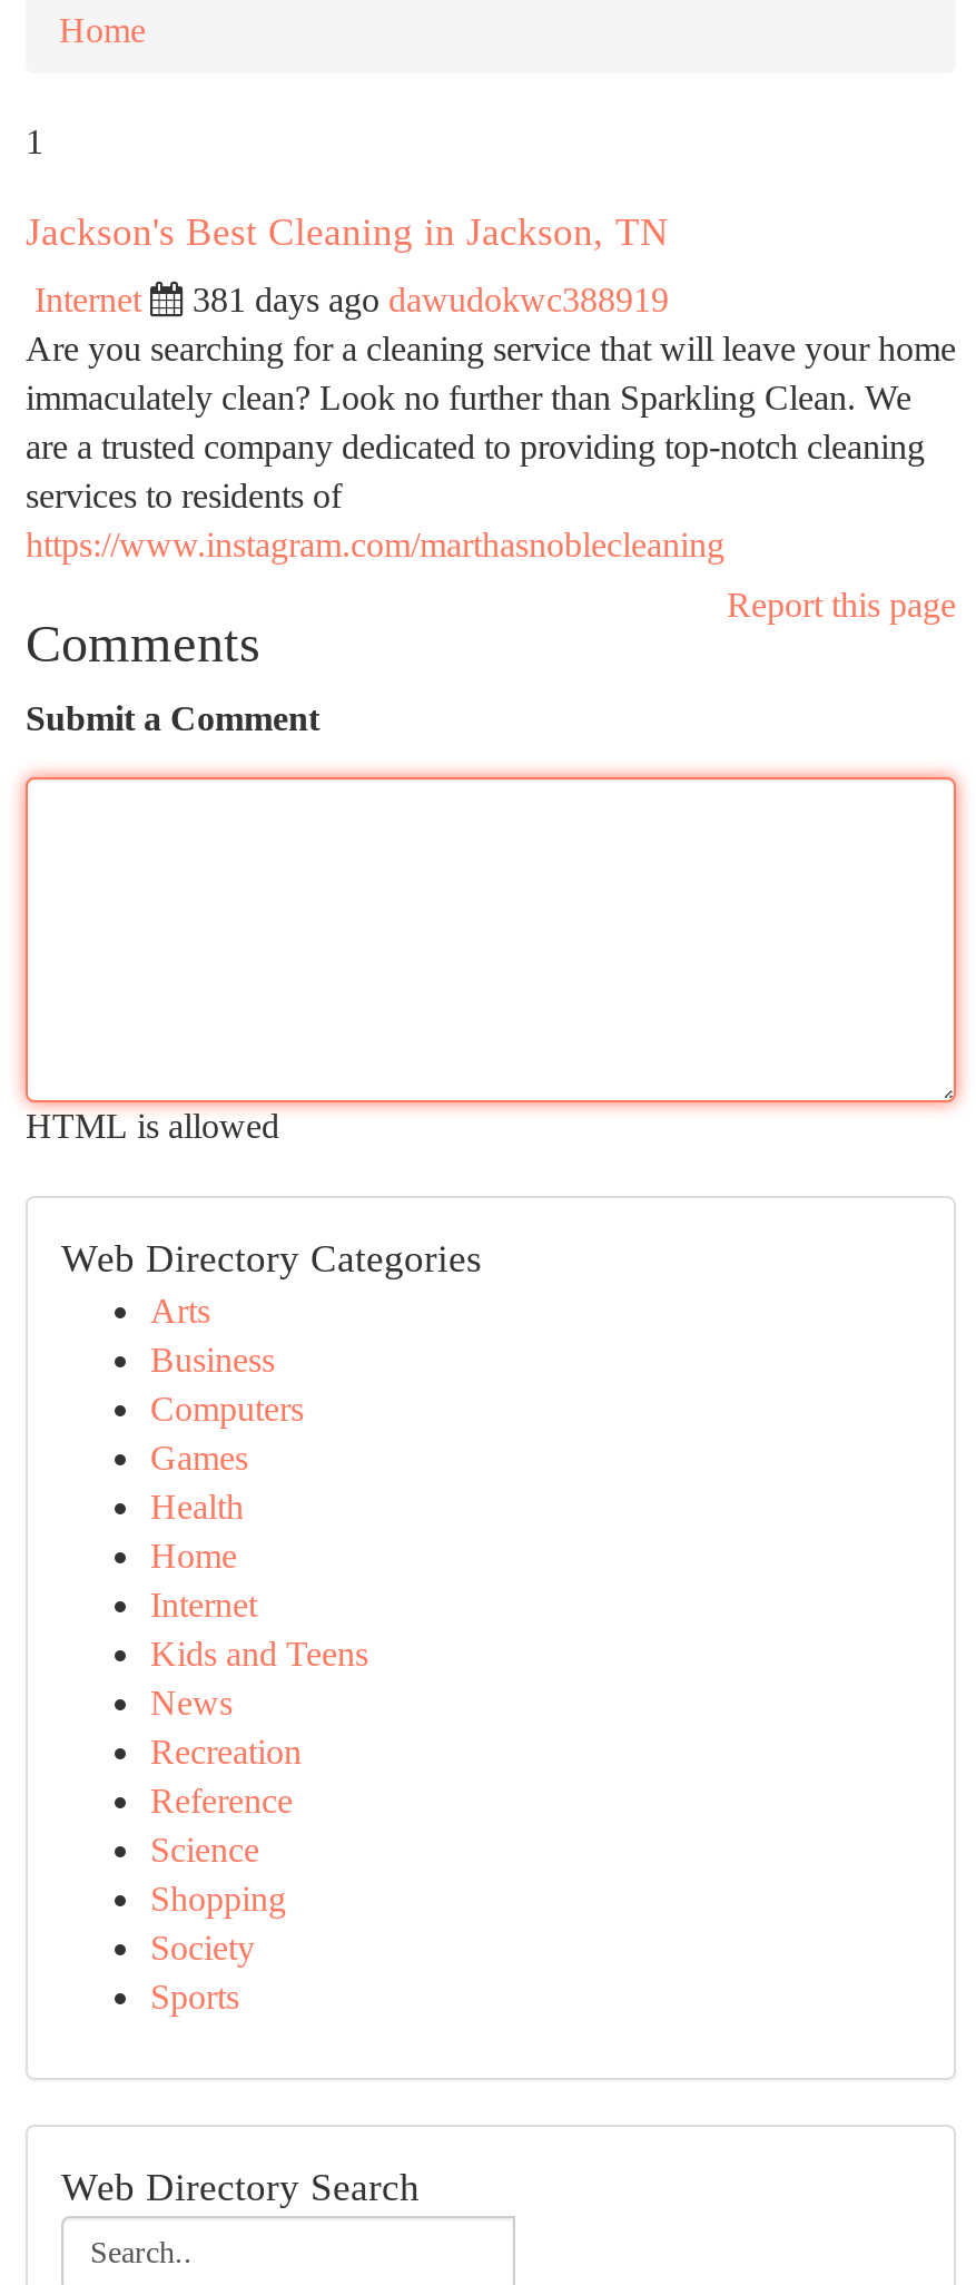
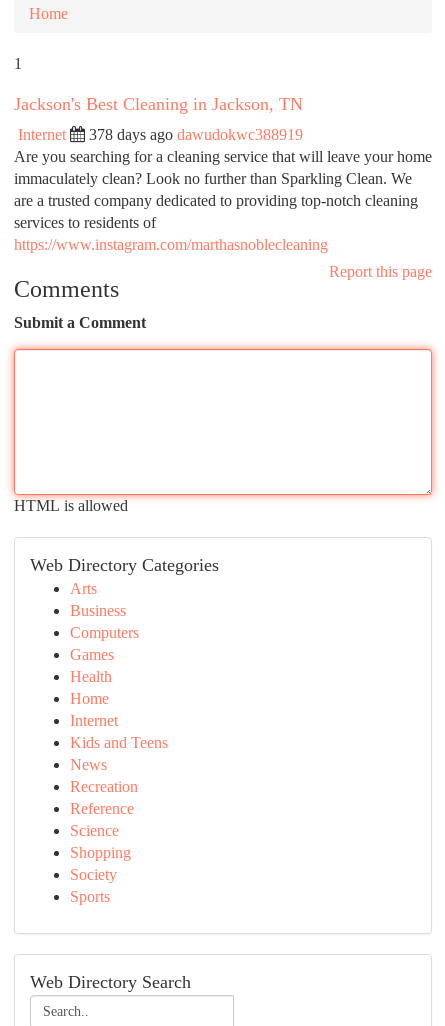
- 381 days ago dawudokwc388919
+ 378 days ago dawudokwc388919
